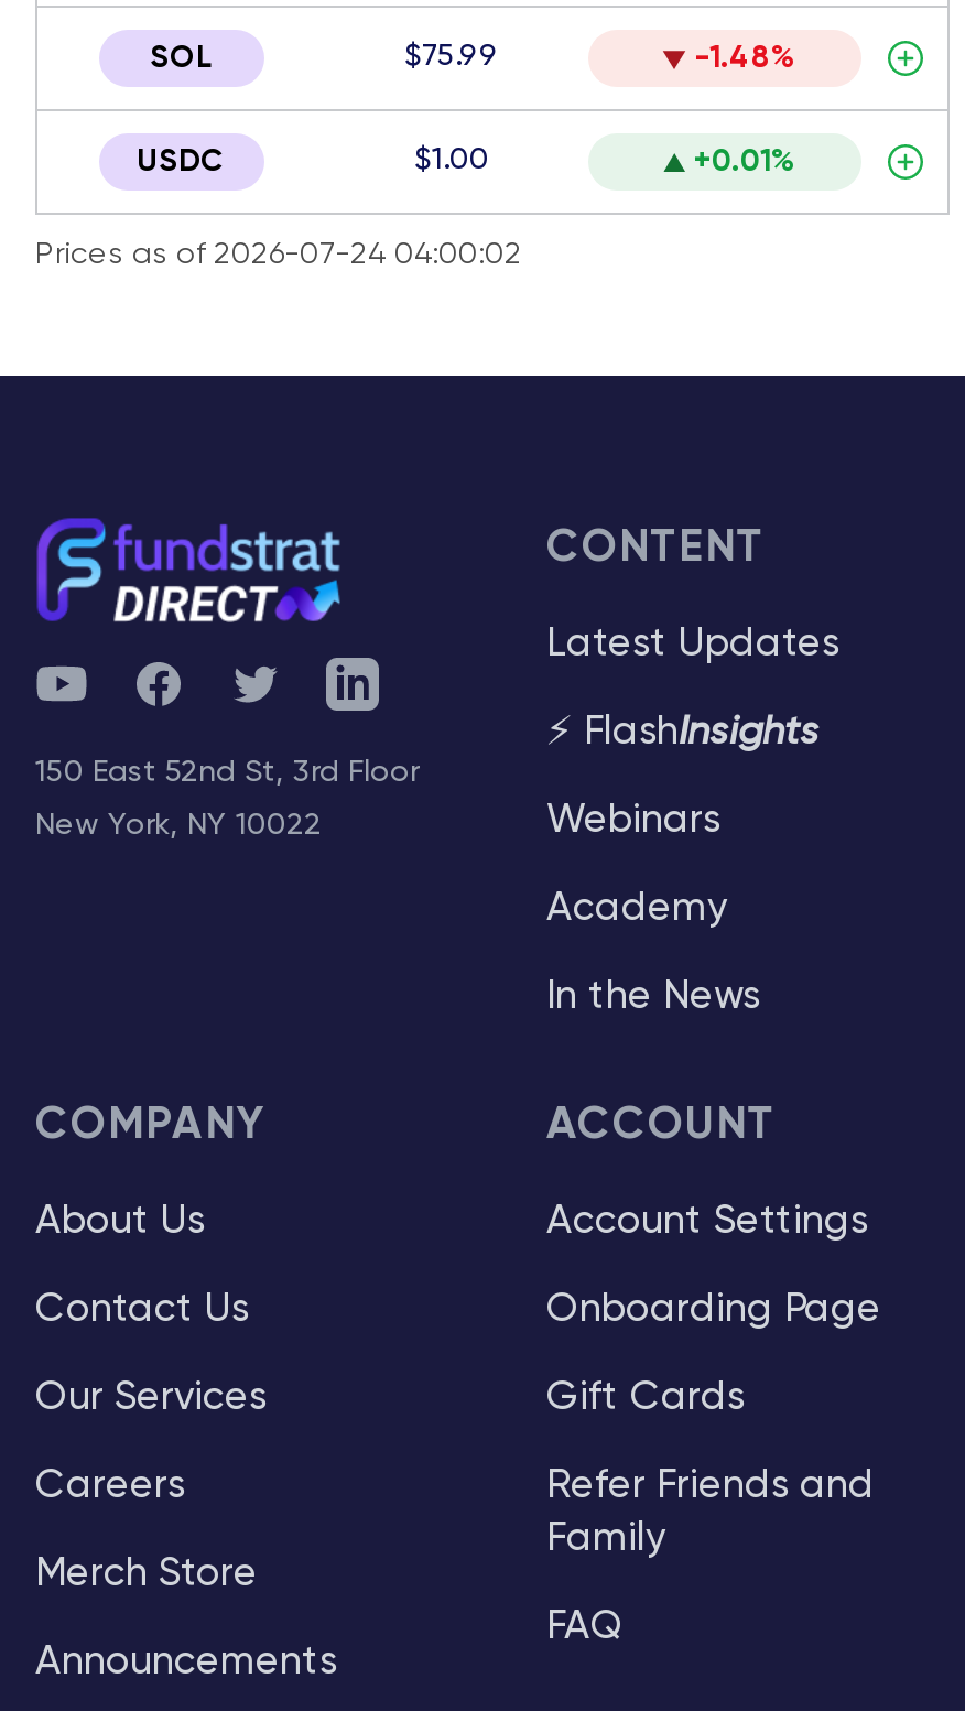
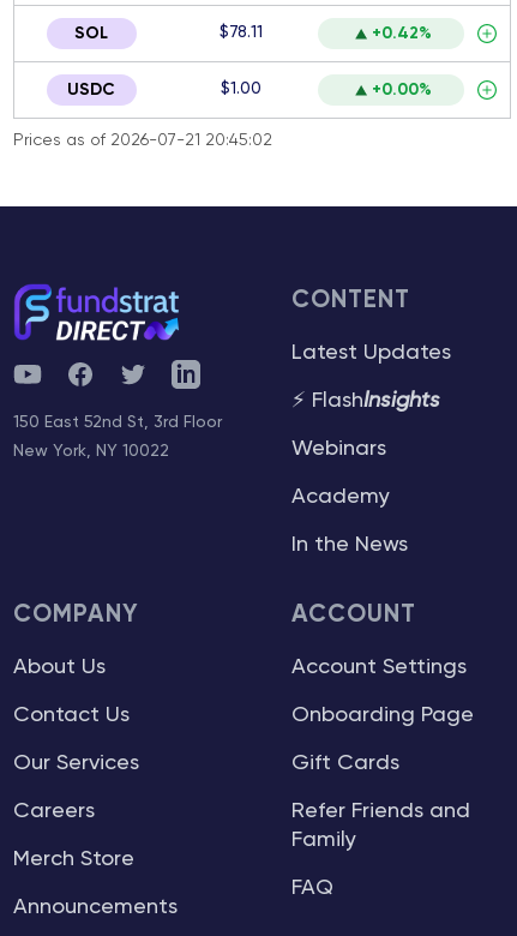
- $75.99
+ $78.11

- -1.48%
+ +0.42%

- +0.01%
+ +0.00%

- Prices as of 2026-07-24 04:00:02
+ Prices as of 2026-07-21 20:45:02
